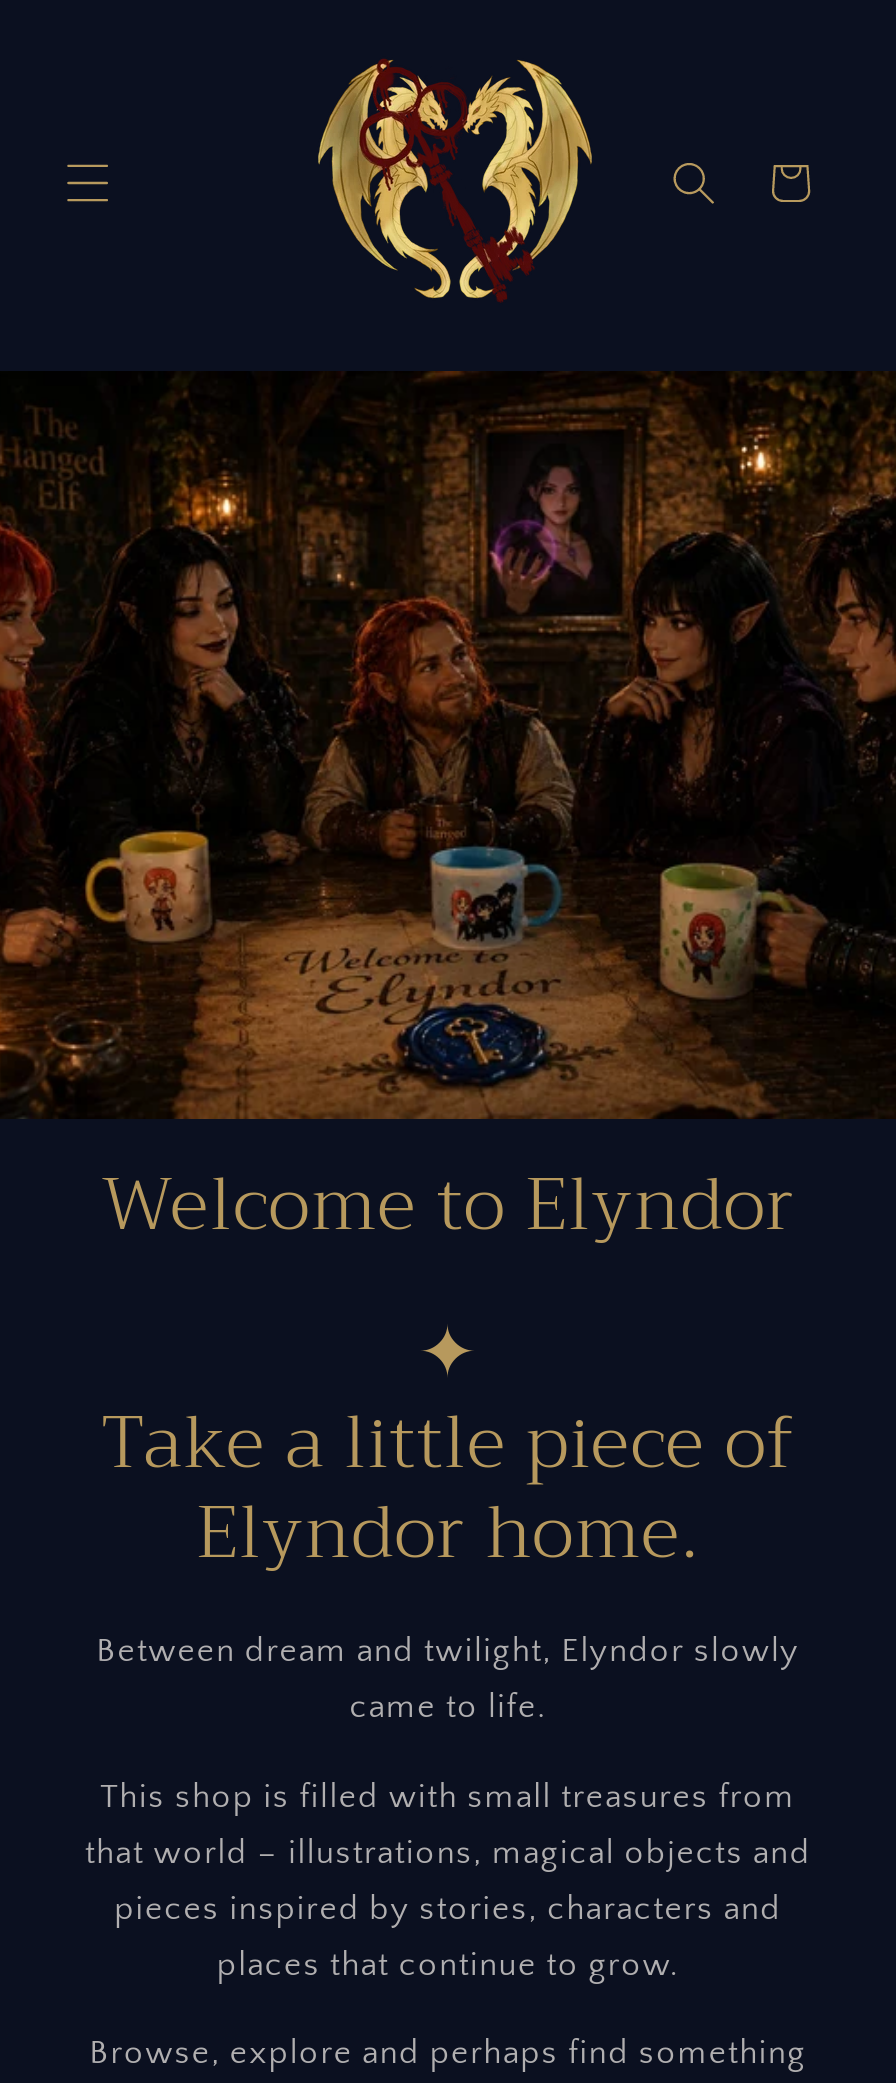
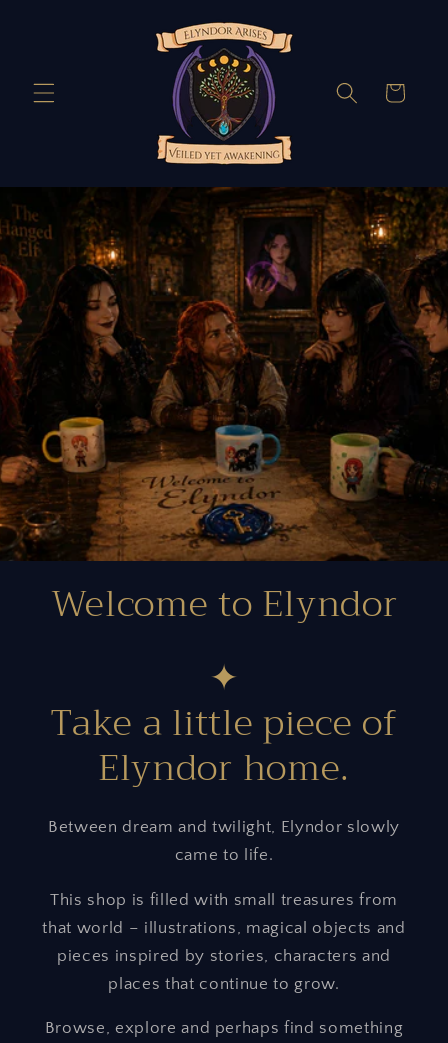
- [image]
+ [image]
